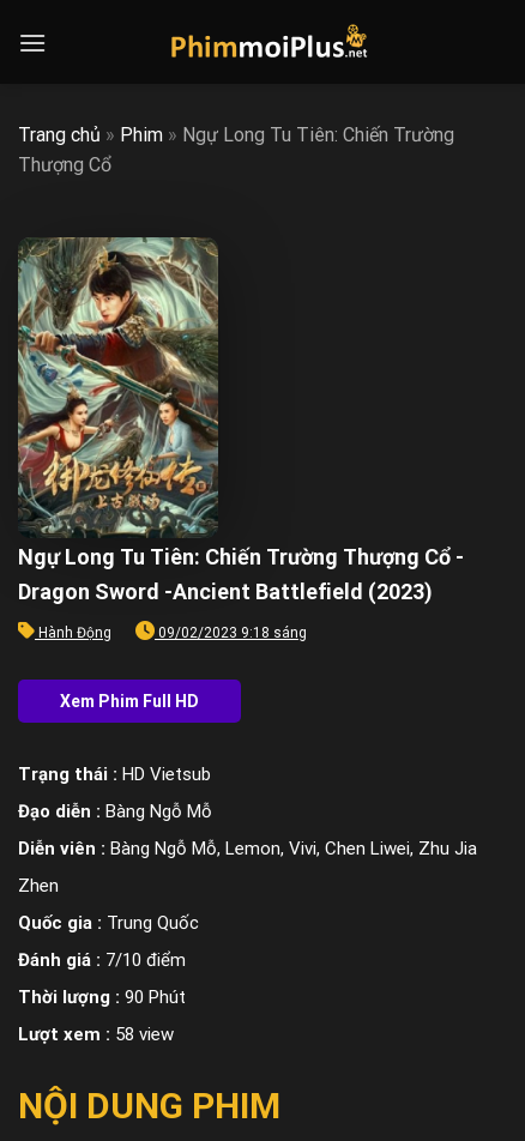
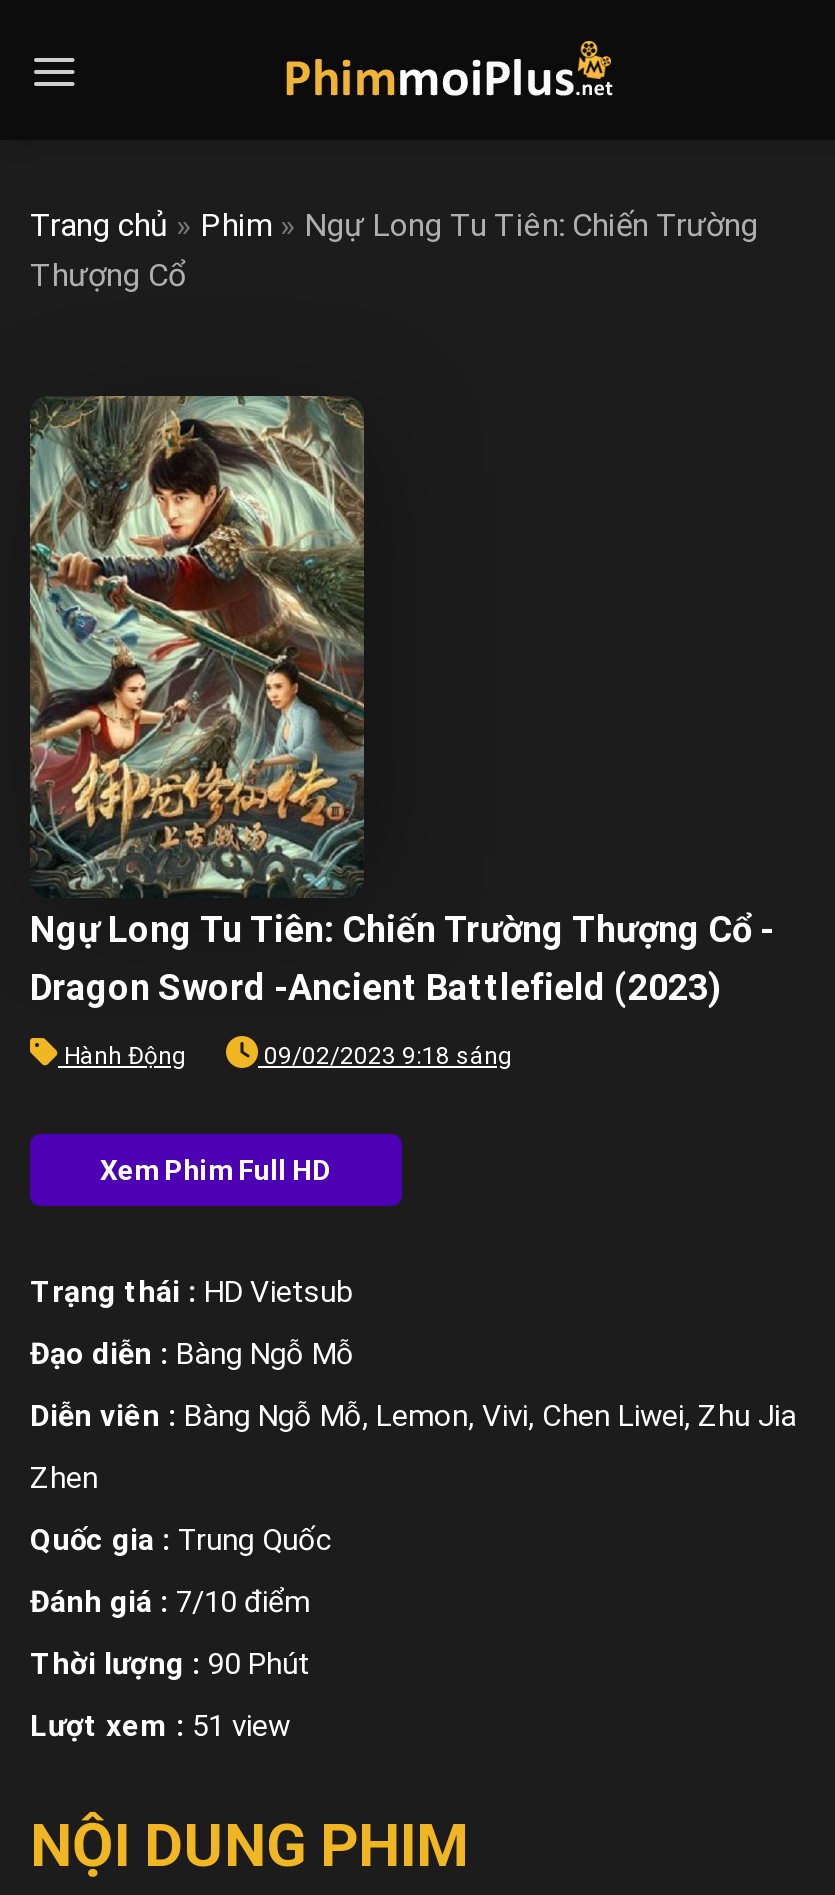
- Lượt xem : 58 view
+ Lượt xem : 51 view
